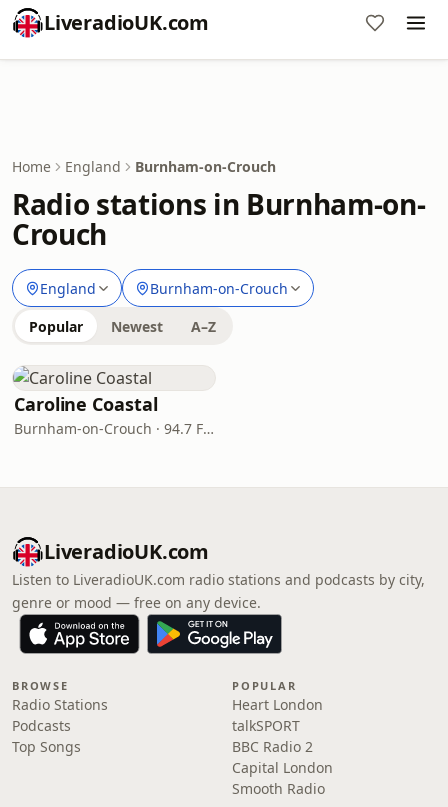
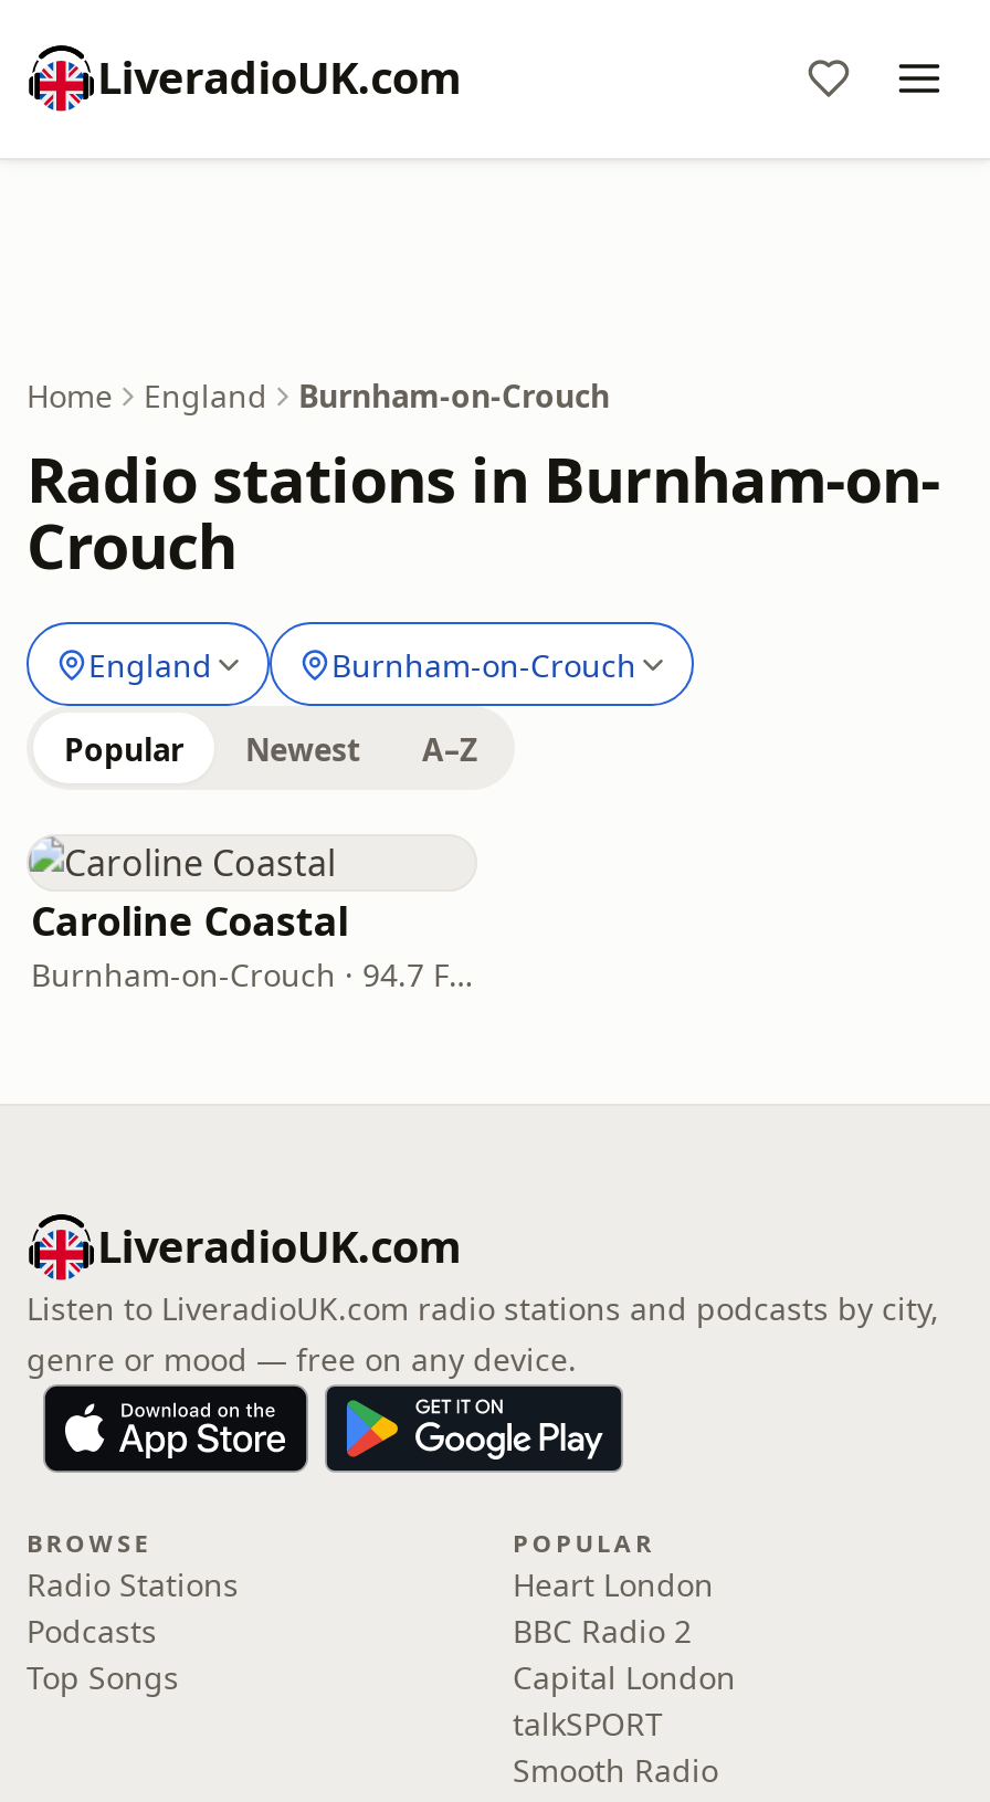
moved down: talkSPORT

moved up: BBC Radio 2 | Capital London
